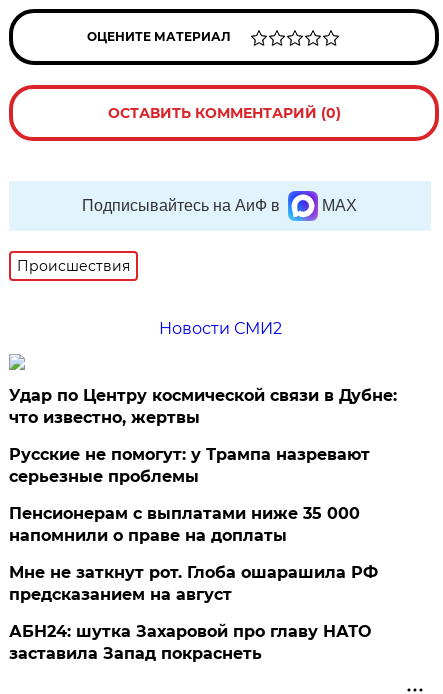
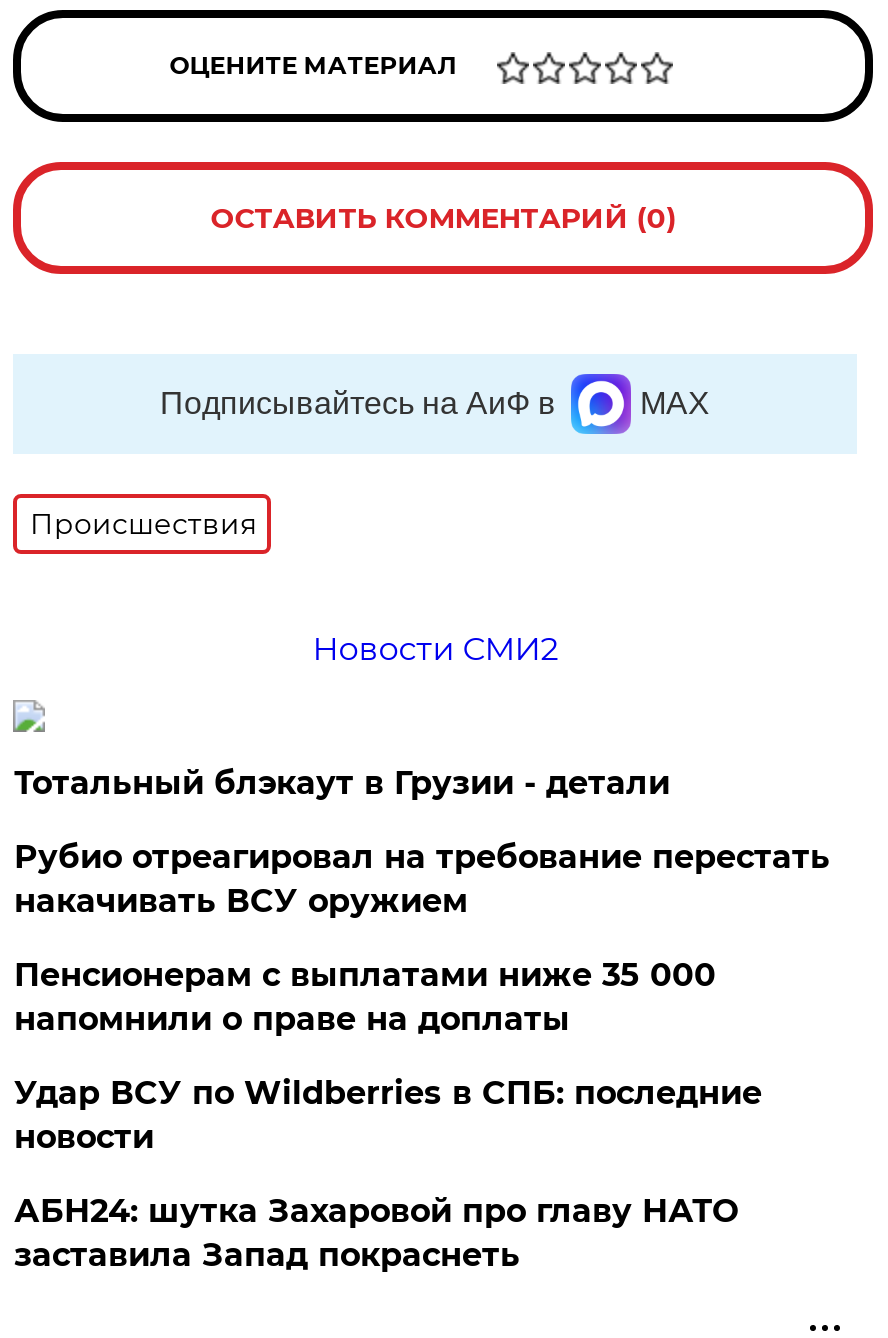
- Удар по Центру космической связи в Дубне:
- что известно, жертвы
+ Тотальный блэкаут в Грузии - детали

- Русские не помогут: у Трампа назревают
- серьезные проблемы
+ Рубио отреагировал на требование перестать
+ накачивать ВСУ оружием

- Мне не заткнут рот. Глоба ошарашила РФ
- предсказанием на август
+ Удар ВСУ по Wildberries в СПБ: последние
+ новости
